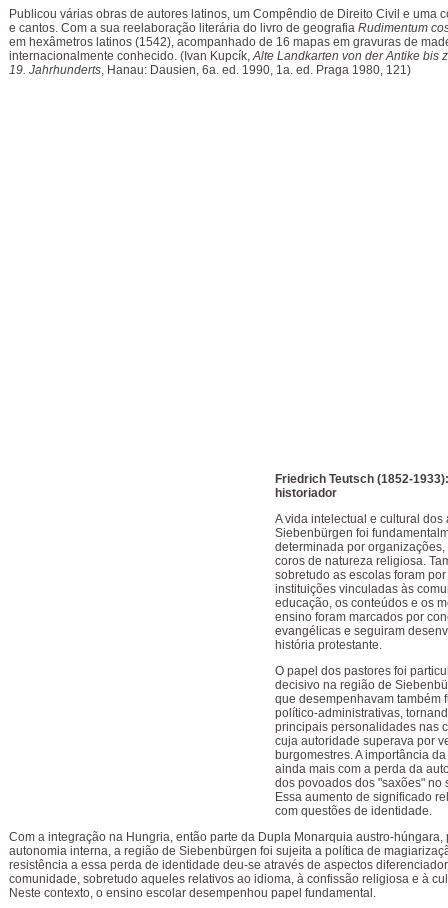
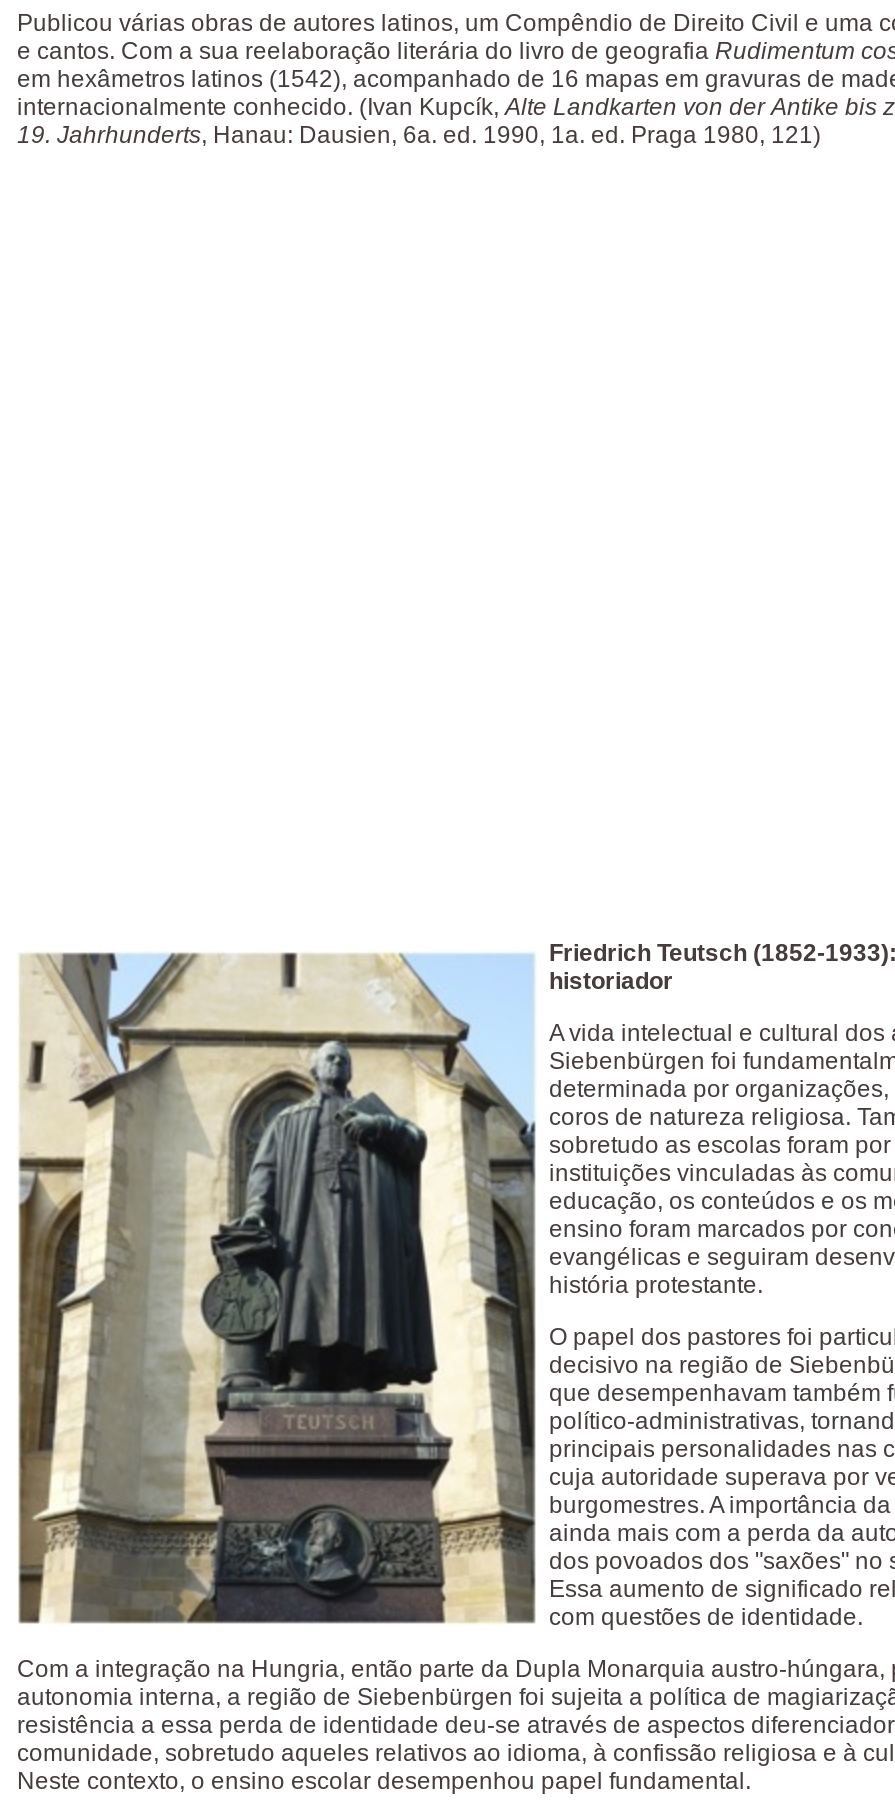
+ [image]
